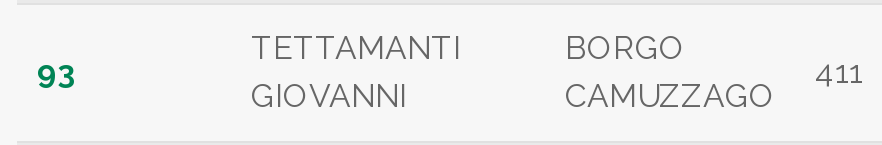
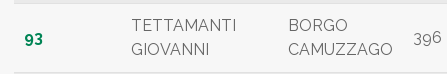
- 411
+ 396
